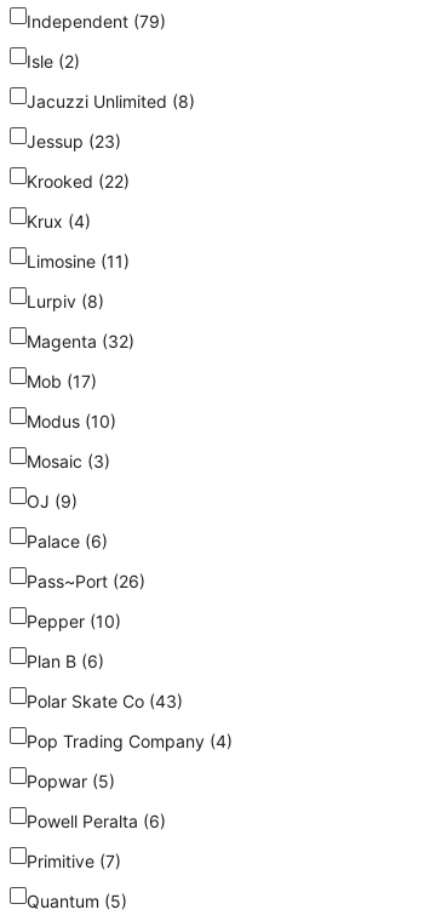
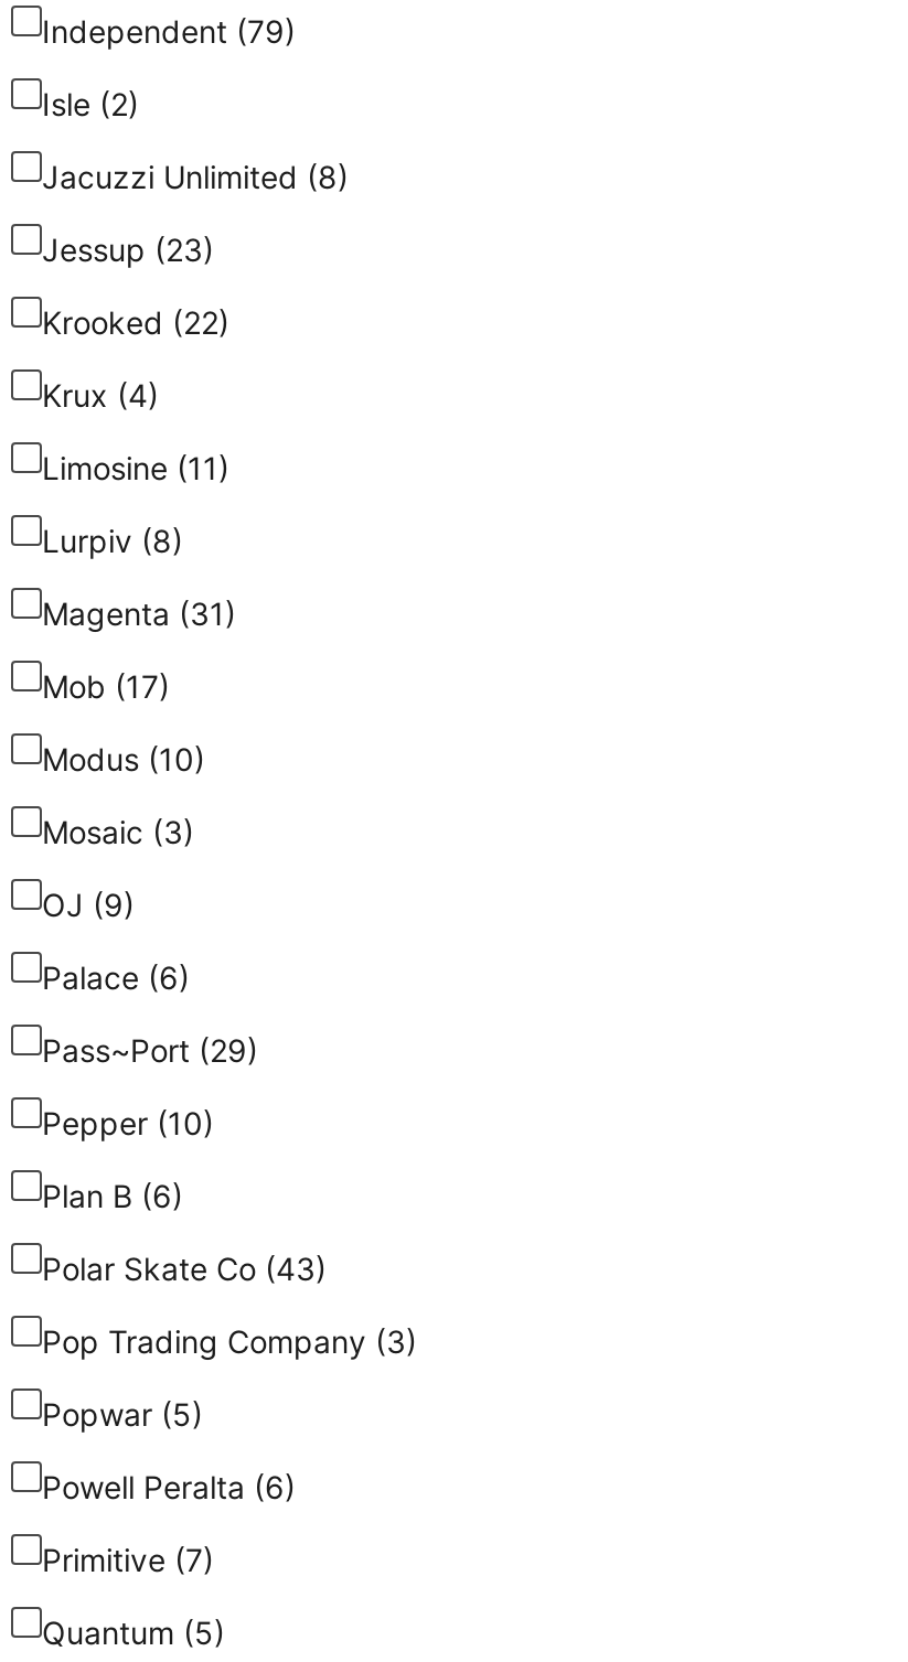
- Magenta (32)
+ Magenta (31)

- Pass~Port (26)
+ Pass~Port (29)

- Pop Trading Company (4)
+ Pop Trading Company (3)
